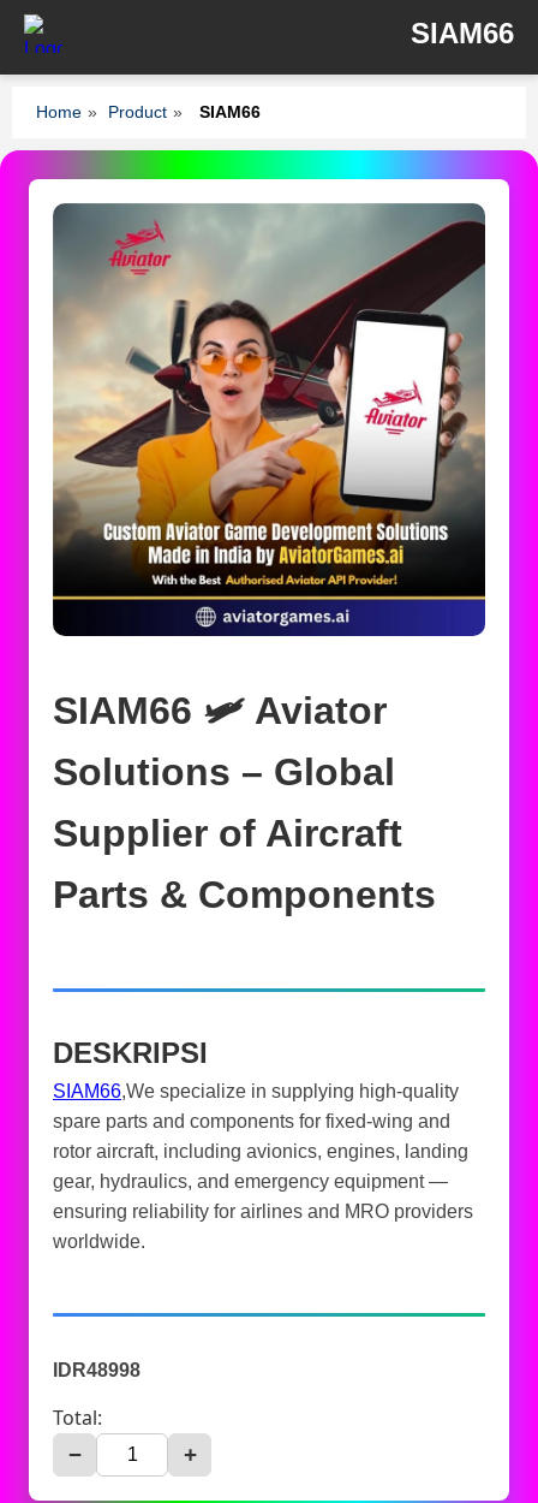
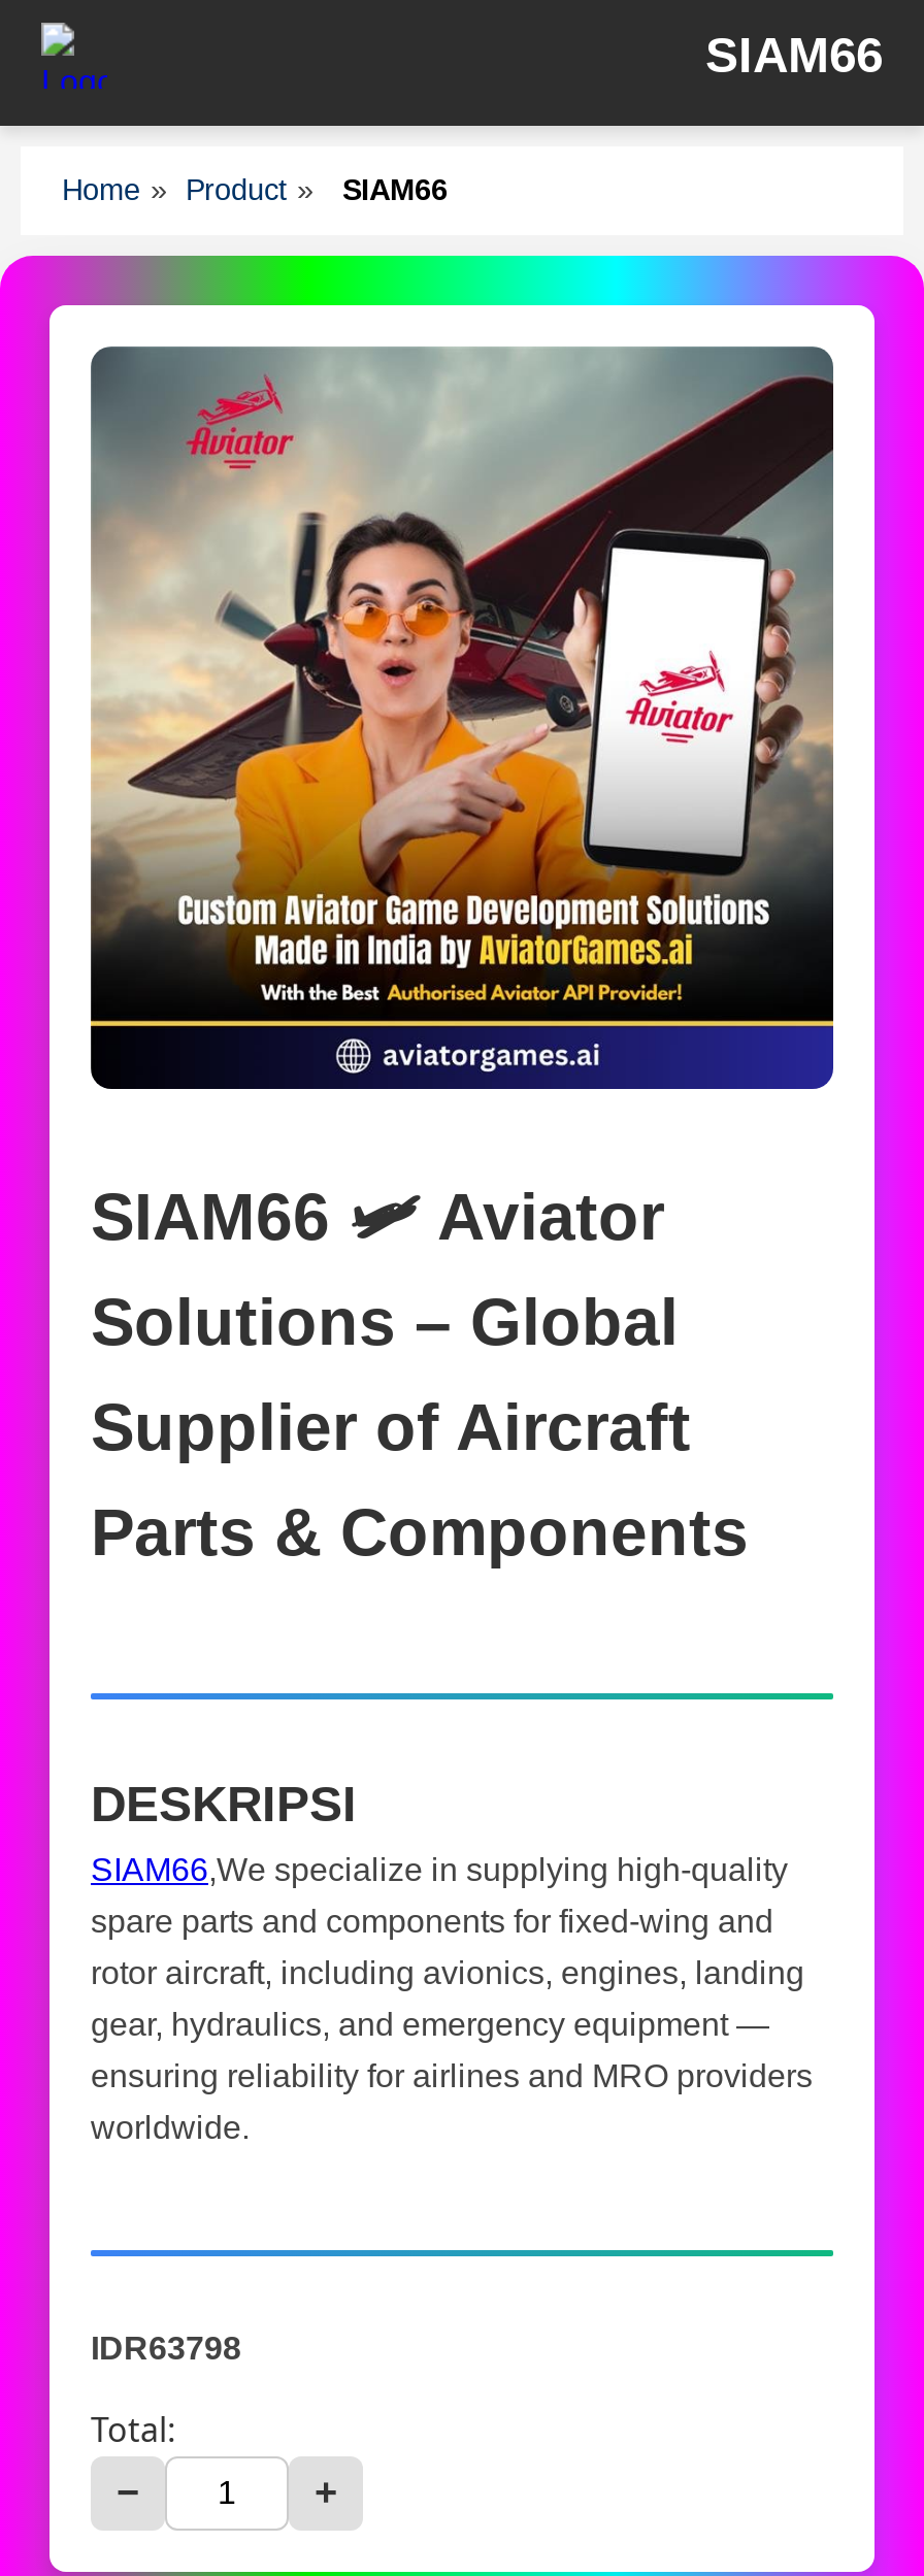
- IDR48998
+ IDR63798
